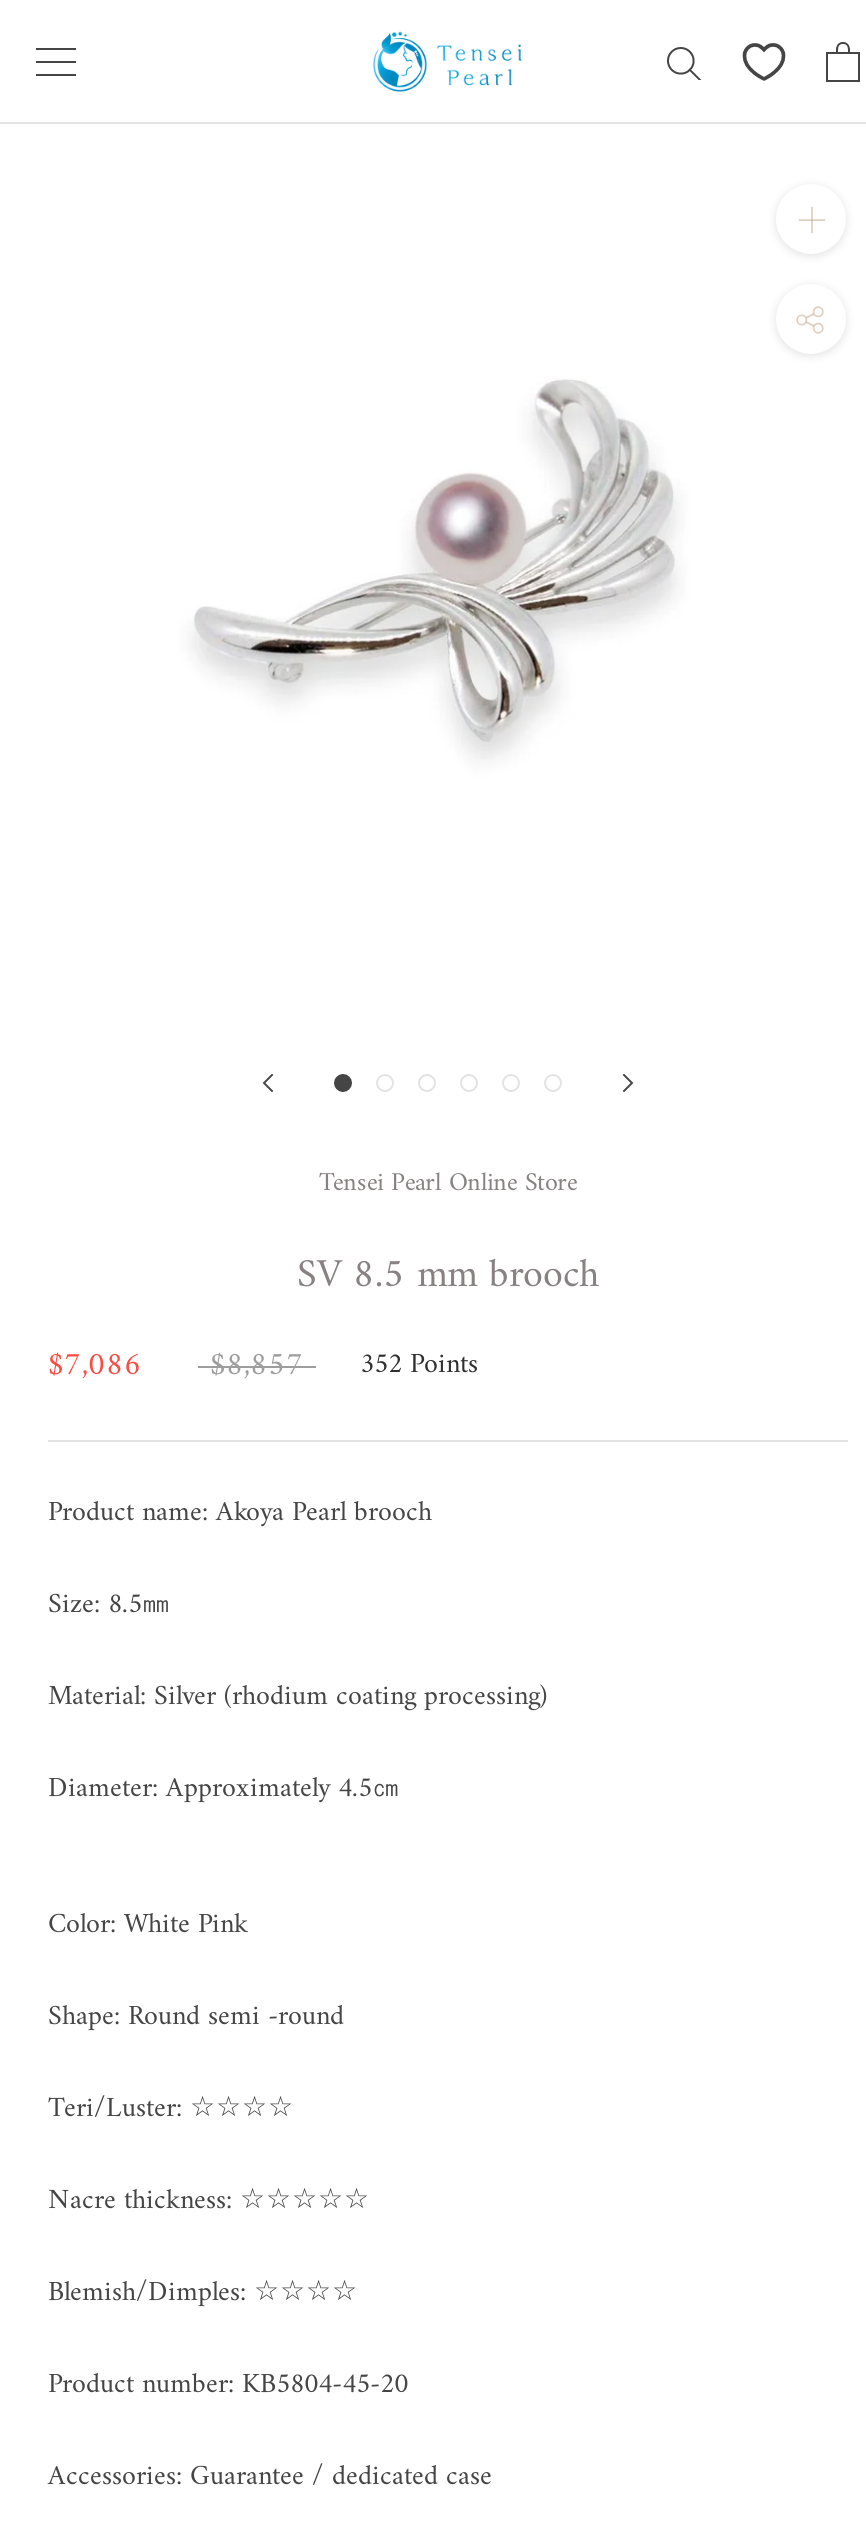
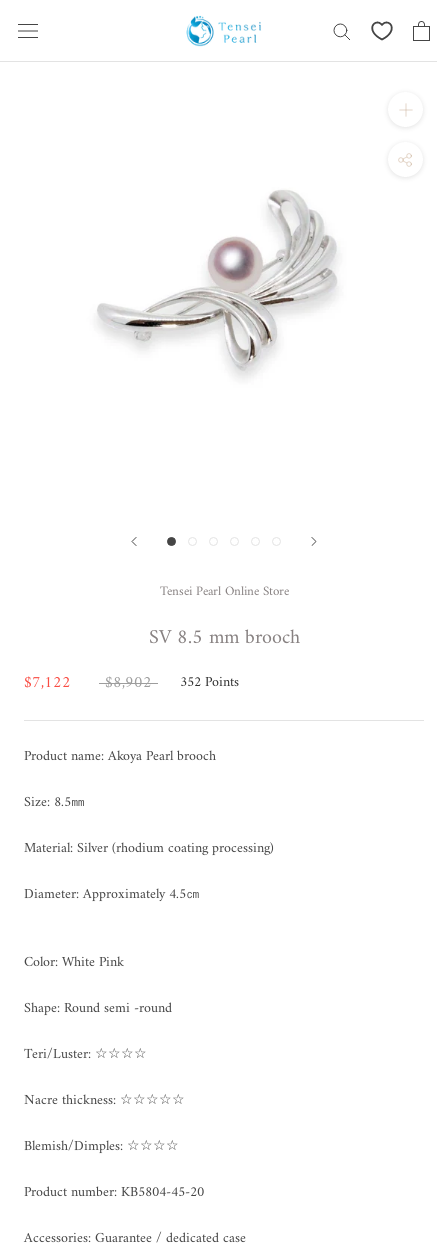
- $7,086
+ $7,122

- $8,857
+ $8,902
